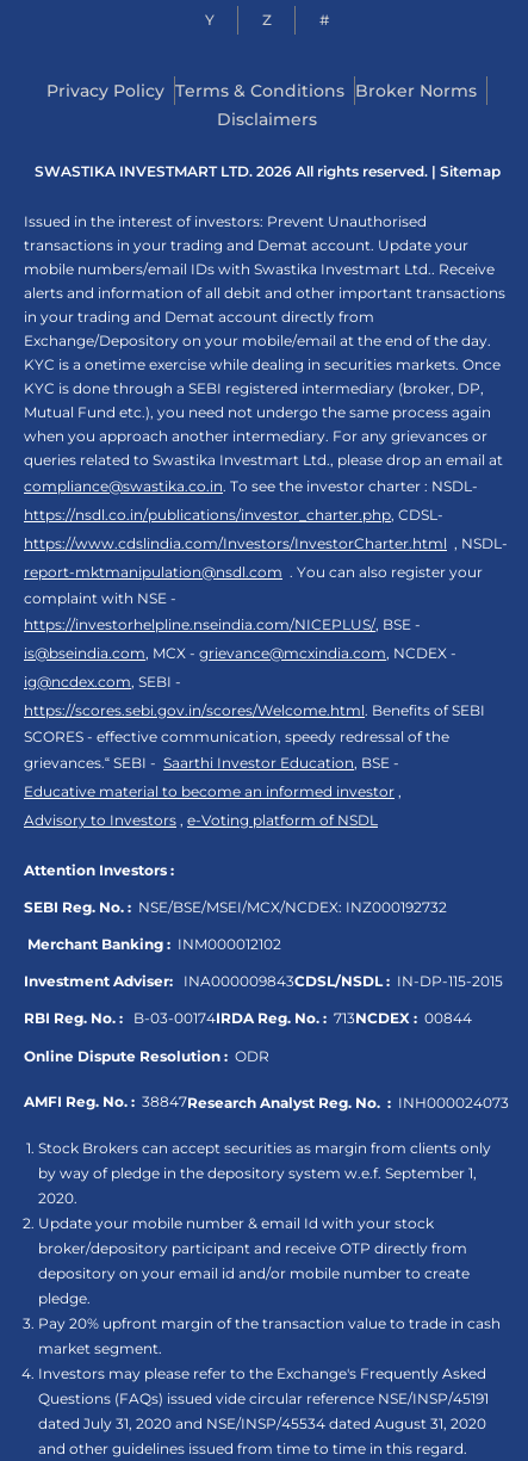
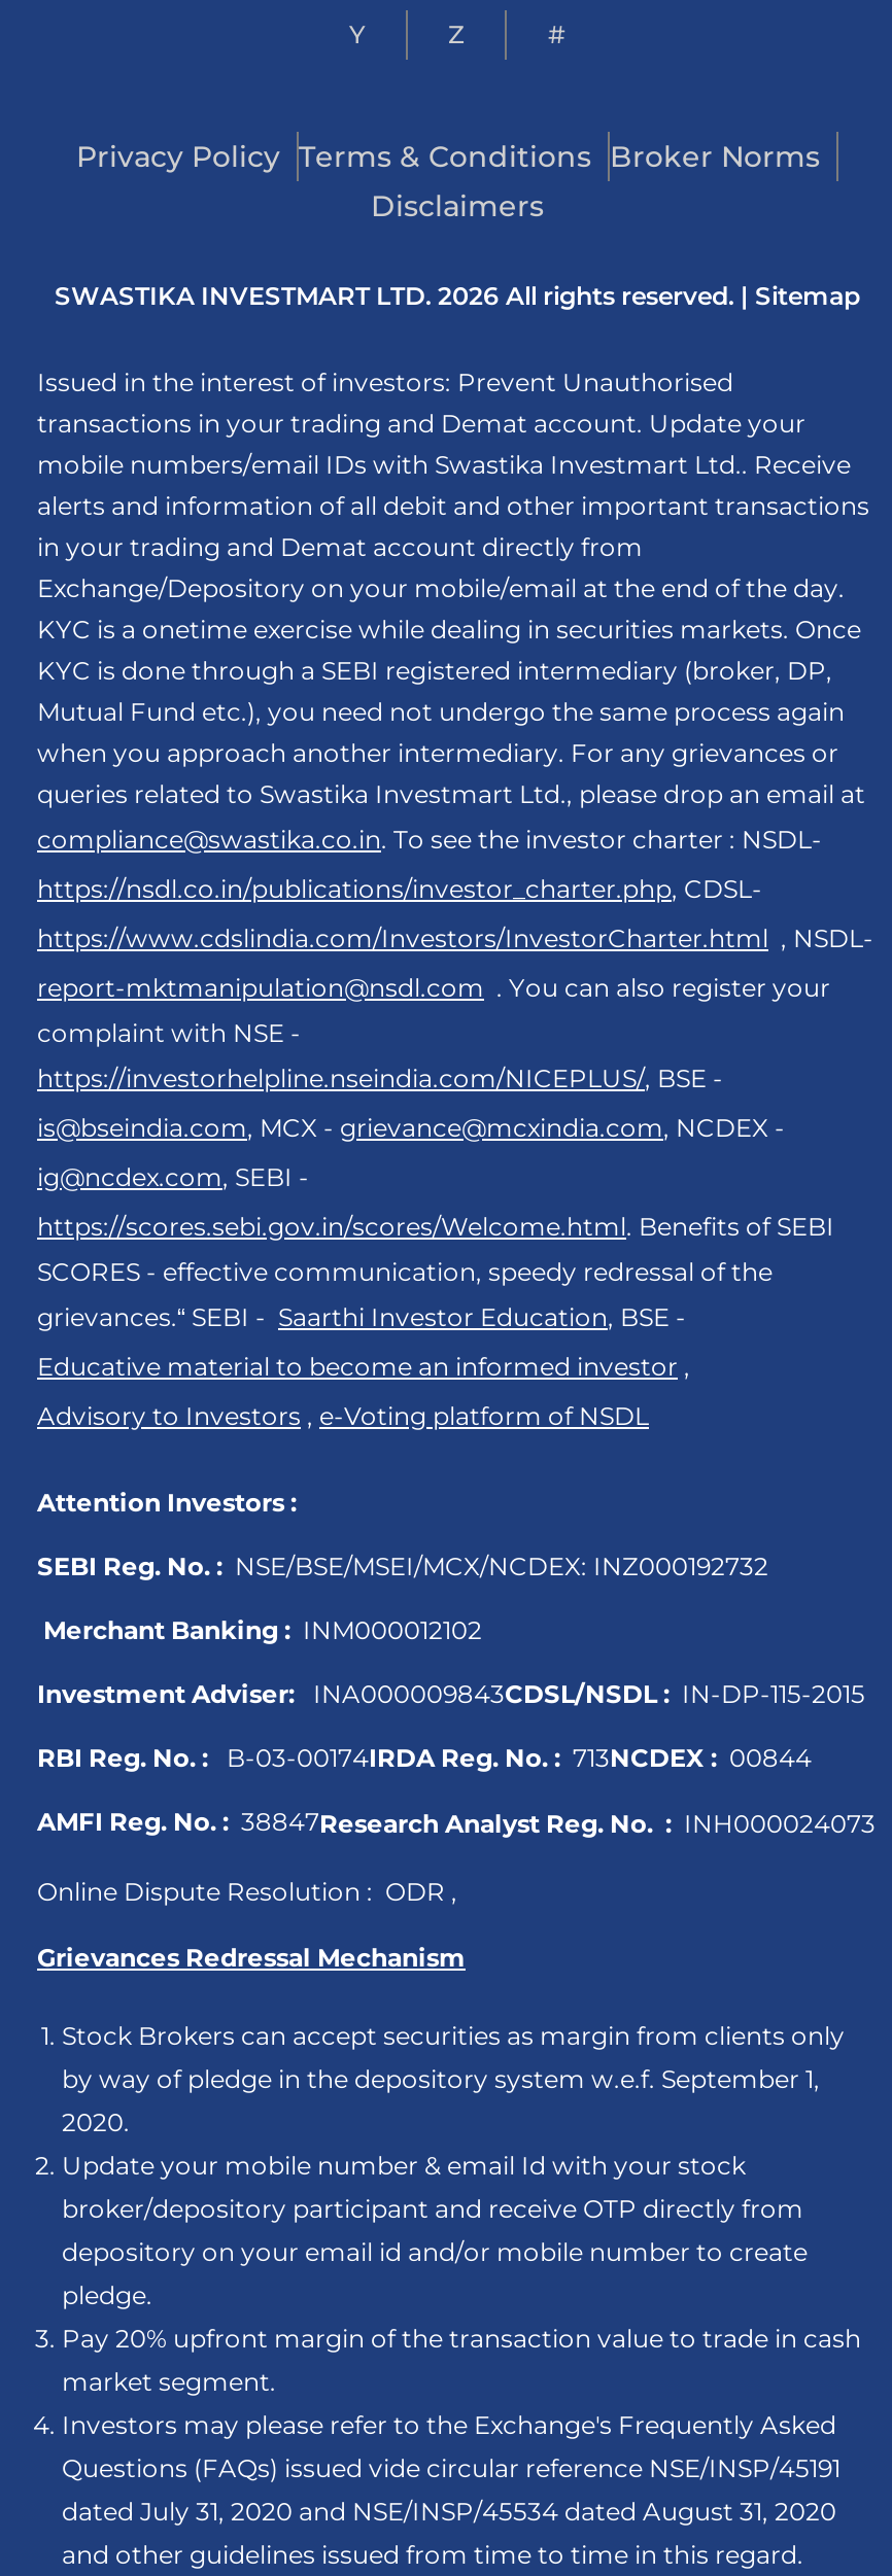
- Online Dispute Resolution : ODR

moved up: AMFI Reg. No. : 38847Research Analyst Reg. No. : INH000024073

+ Online Dispute Resolution : ODR ,
+ Grievances Redressal Mechanism
